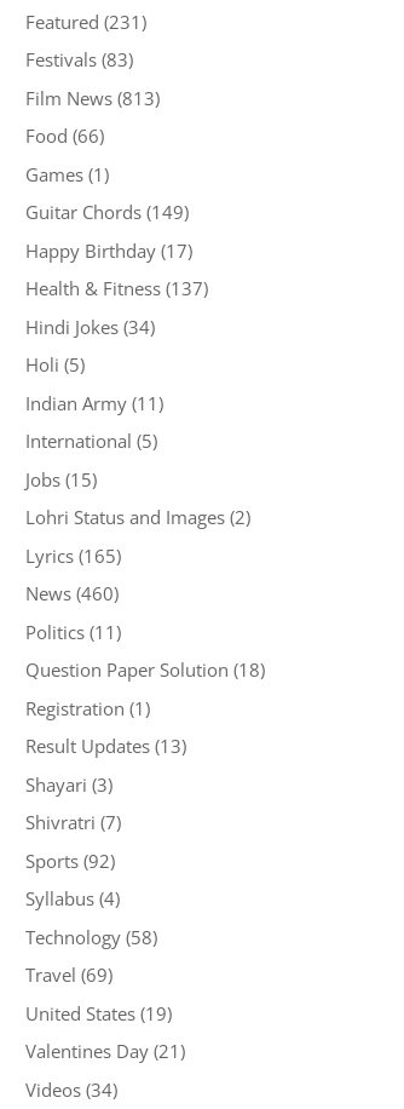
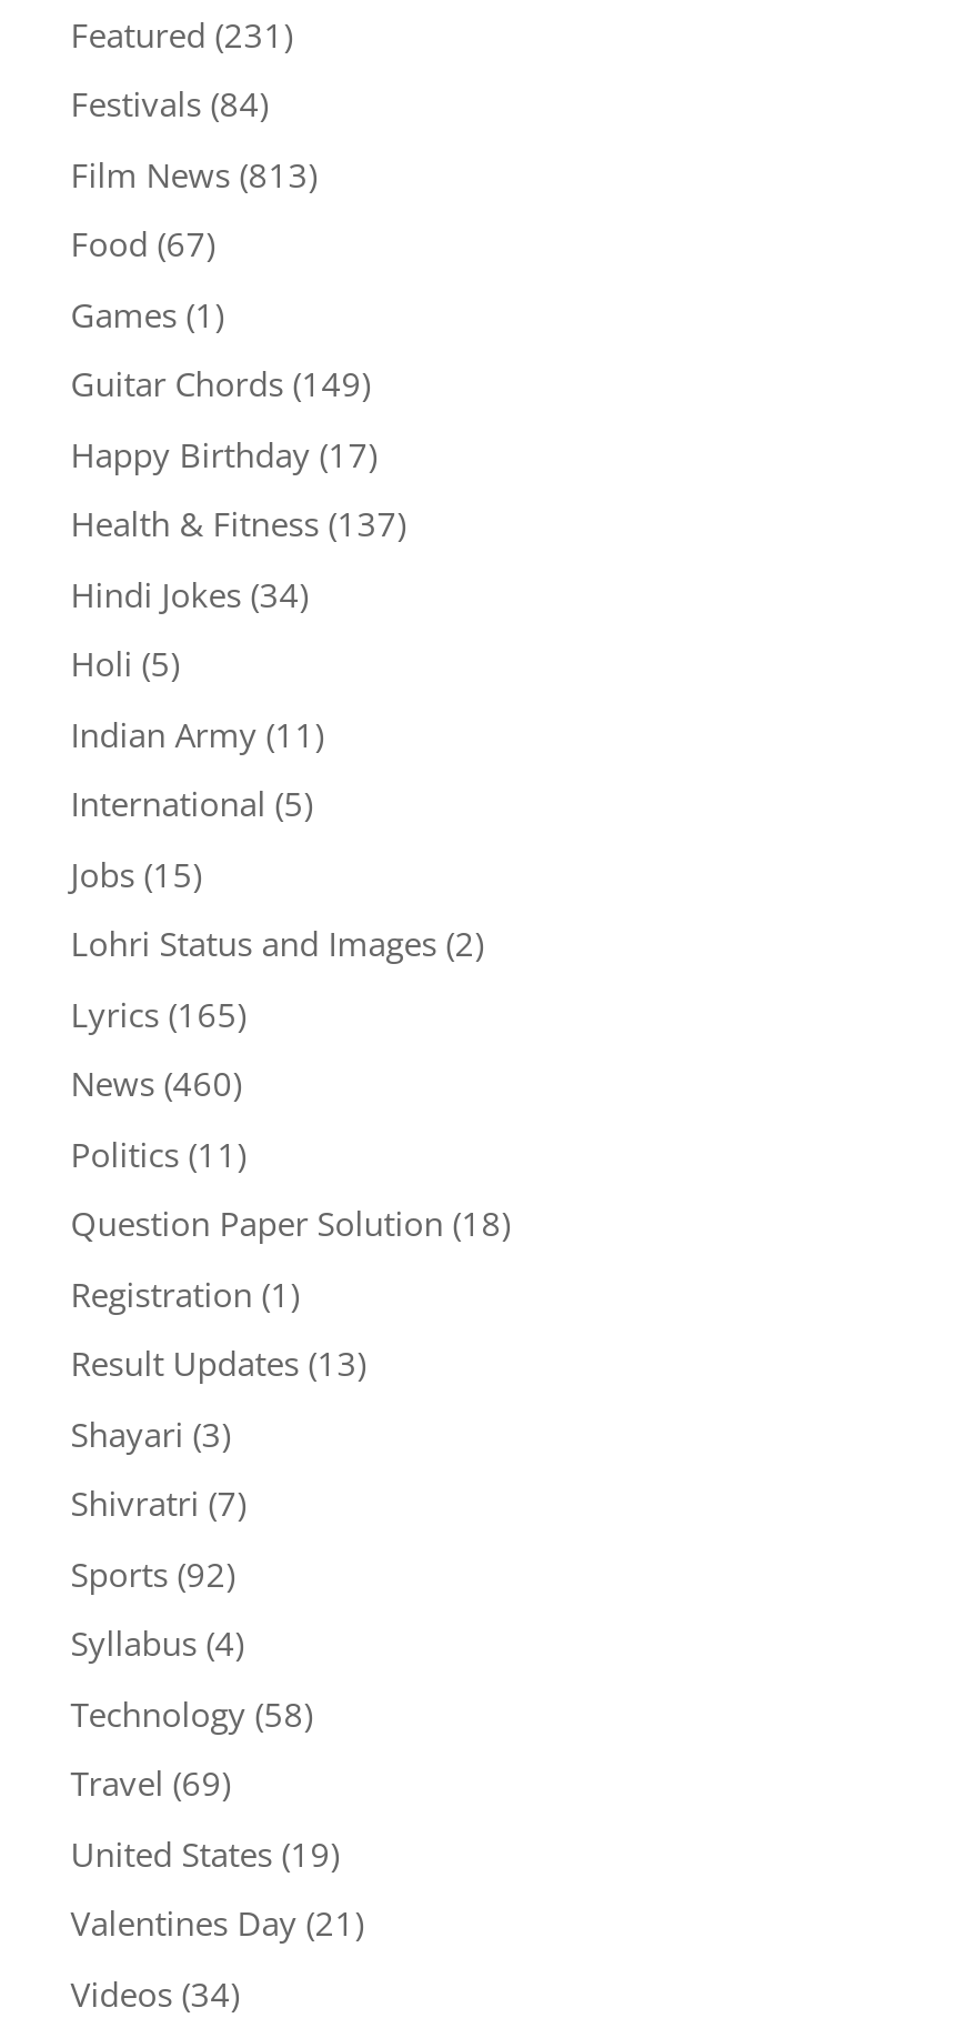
- Festivals (83)
+ Festivals (84)

- Food (66)
+ Food (67)
